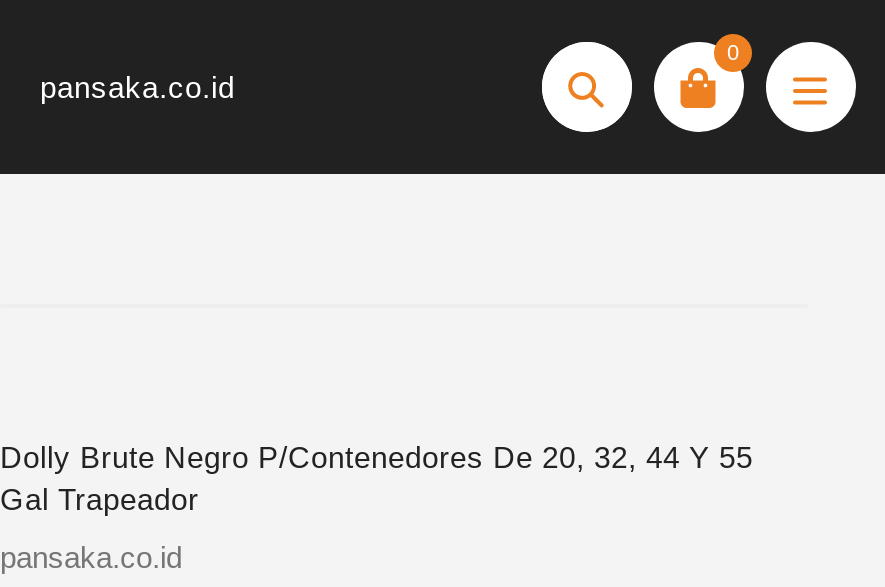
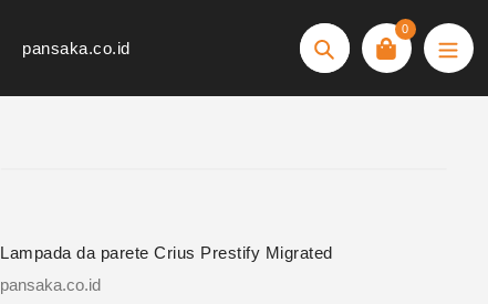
- Dolly Brute Negro P/Contenedores De 20, 32, 44 Y 55
- Gal Trapeador
+ Lampada da parete Crius Prestify Migrated
